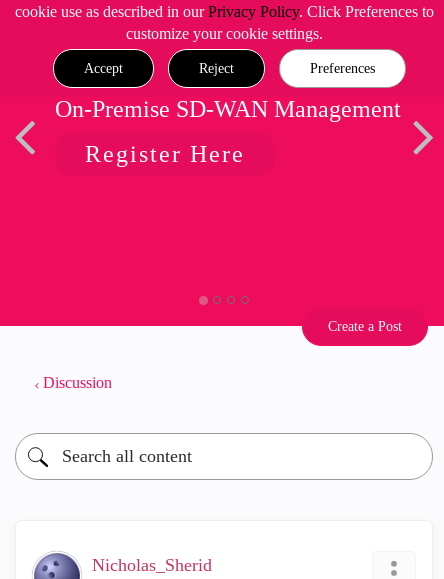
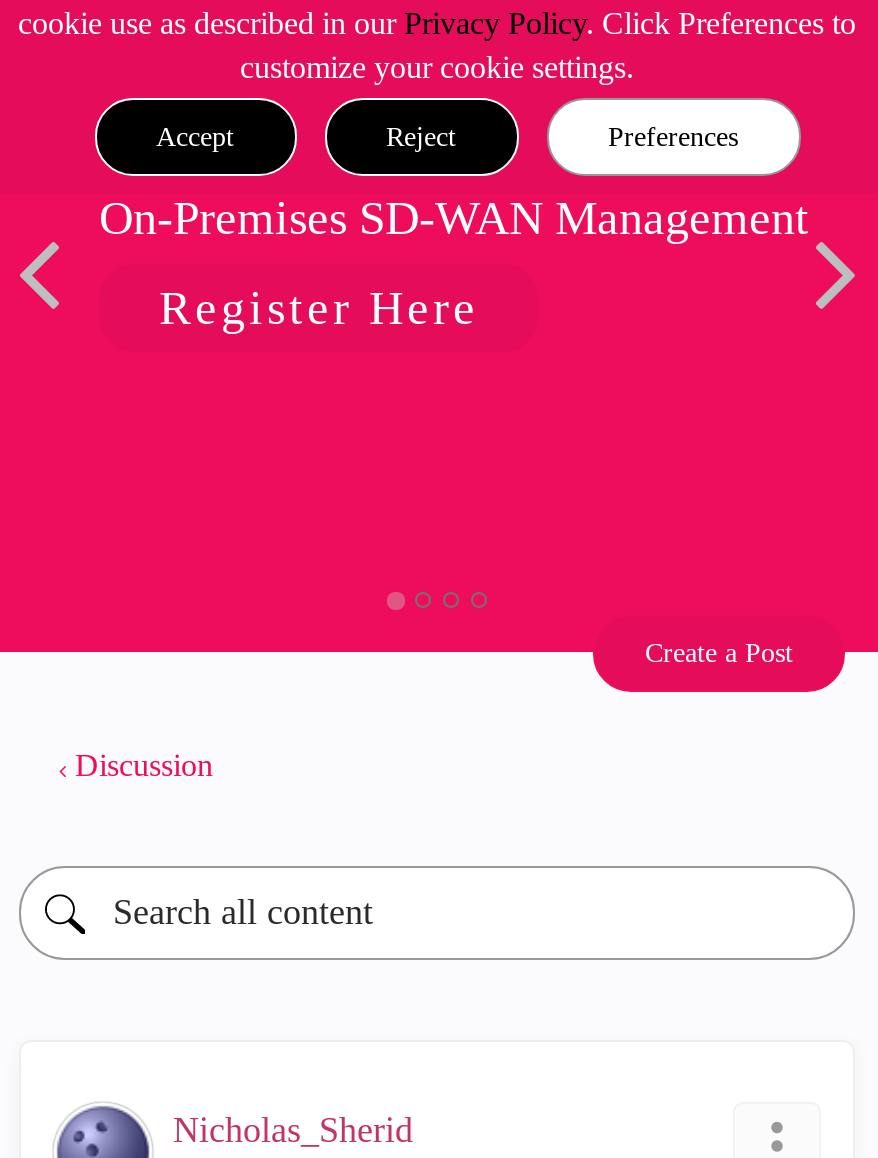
- On-Premise SD-WAN Management
+ On-Premises SD-WAN Management
